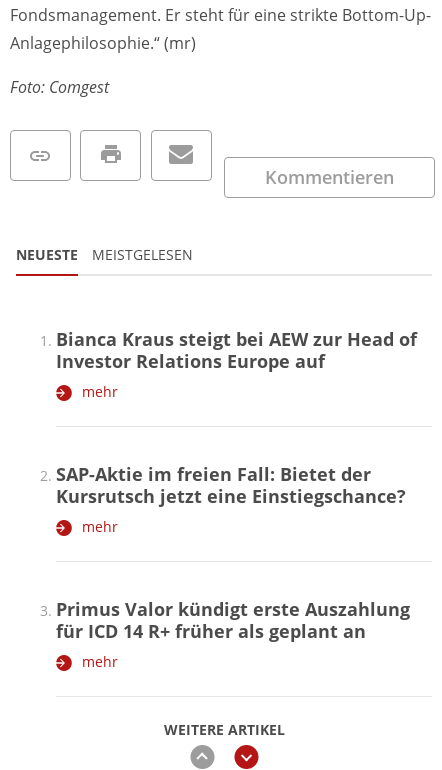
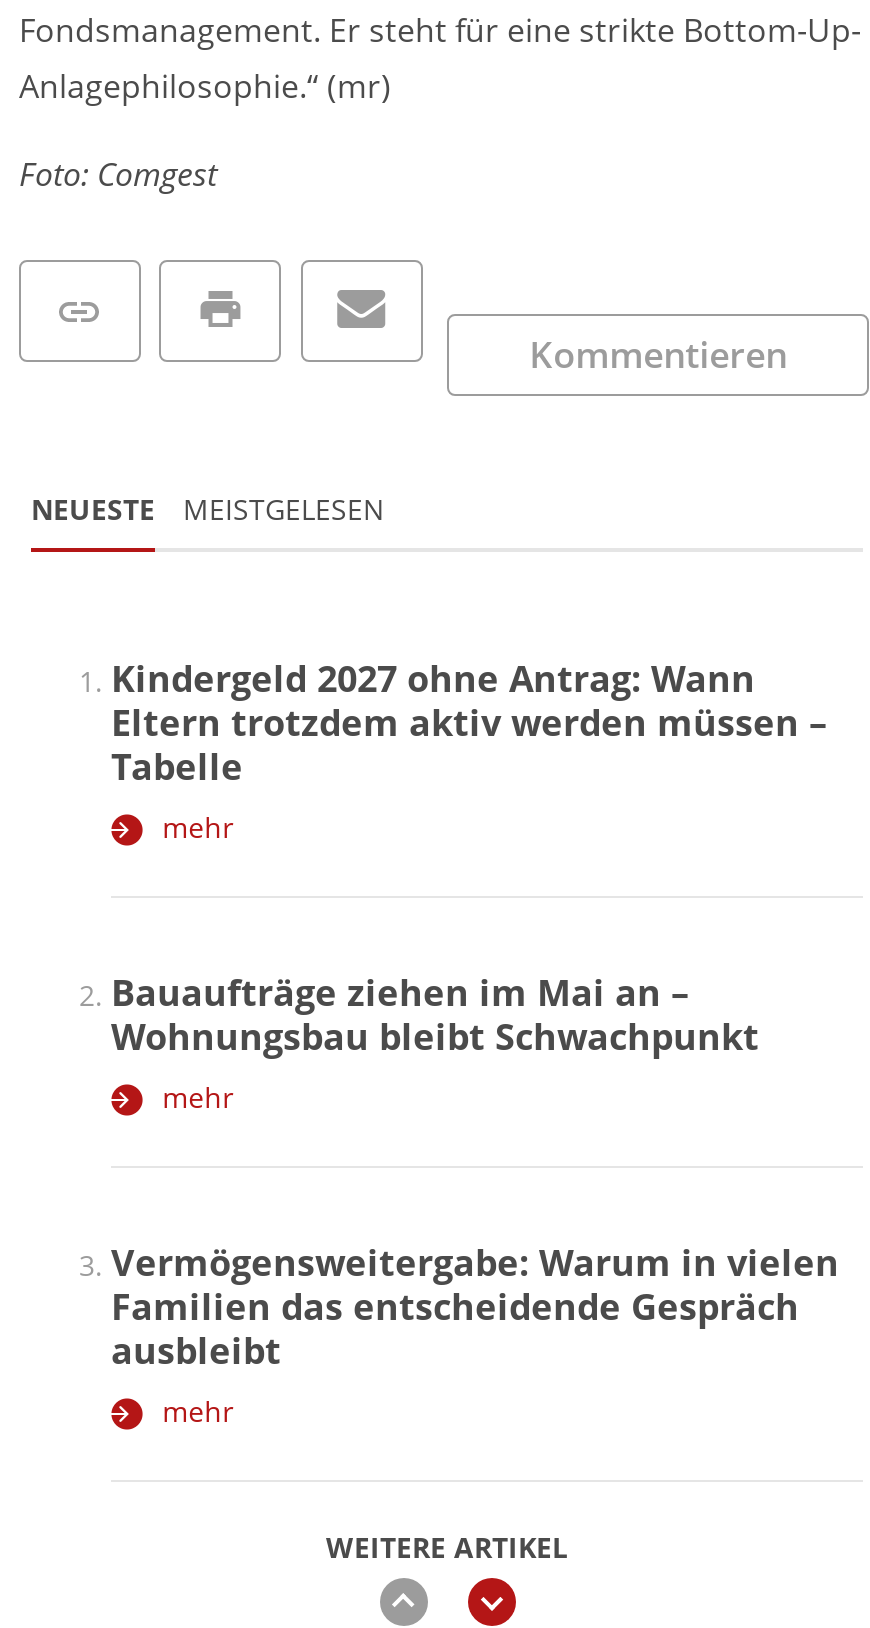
- Bianca Kraus steigt bei AEW zur Head of
- Investor Relations Europe auf
+ Kindergeld 2027 ohne Antrag: Wann
+ Eltern trotzdem aktiv werden müssen –
+ Tabelle

- SAP-Aktie im freien Fall: Bietet der
- Kursrutsch jetzt eine Einstiegschance?
+ Bauaufträge ziehen im Mai an –
+ Wohnungsbau bleibt Schwachpunkt

- Primus Valor kündigt erste Auszahlung
- für ICD 14 R+ früher als geplant an
+ Vermögensweitergabe: Warum in vielen
+ Familien das entscheidende Gespräch
+ ausbleibt
